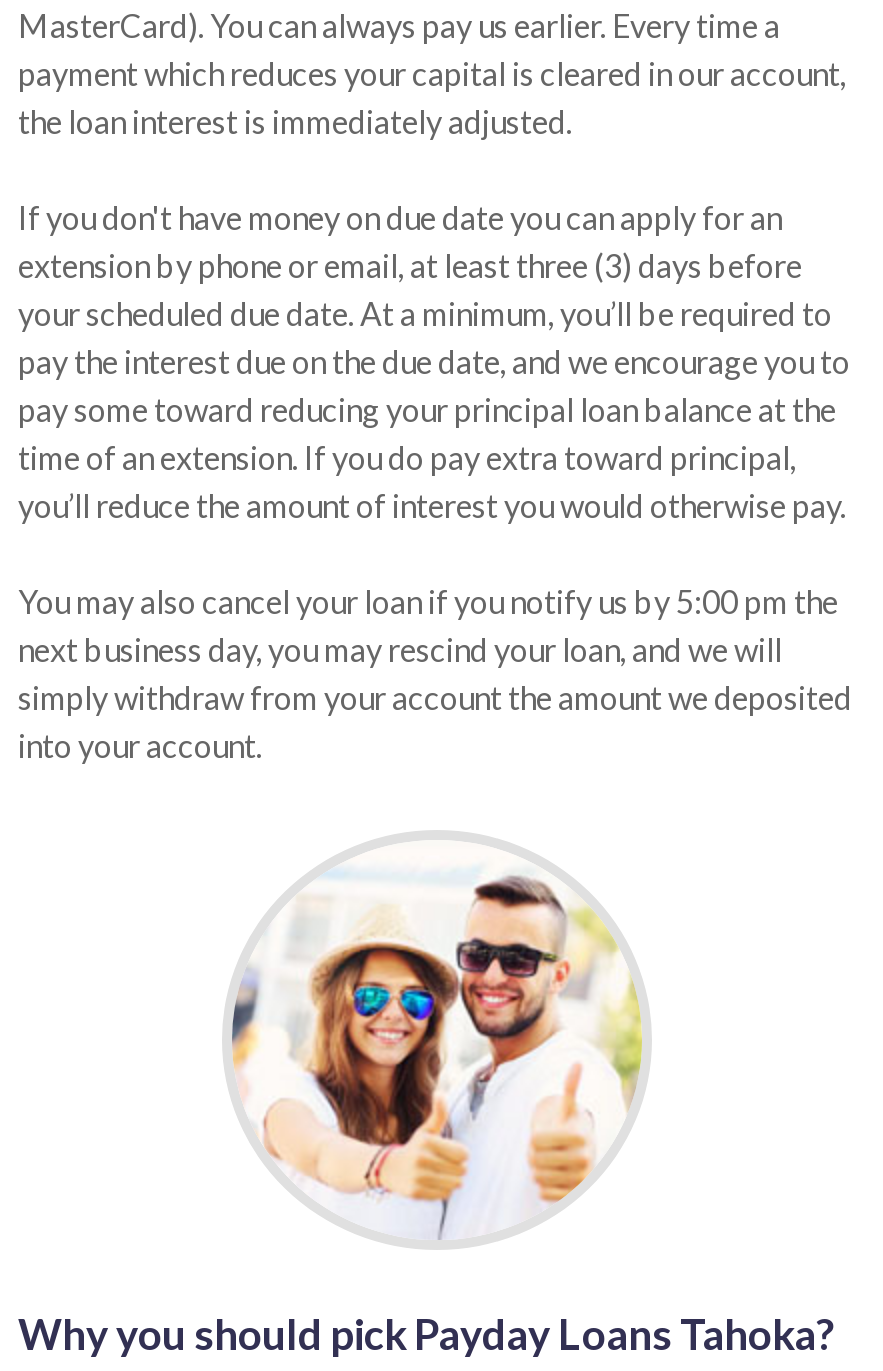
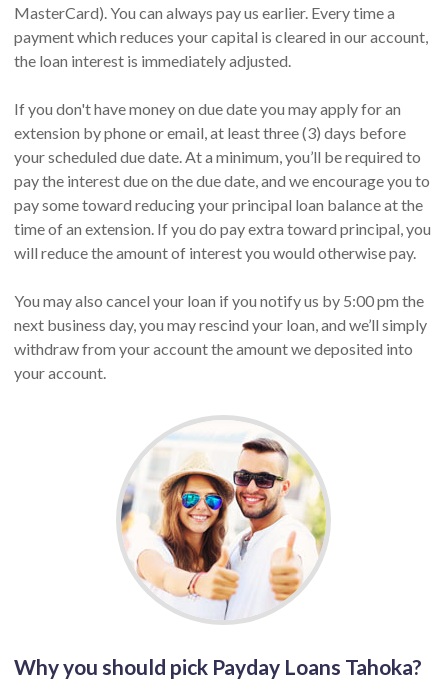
- If you don't have money on due date you can apply for an
+ If you don't have money on due date you may apply for an

- time of an extension. If you do pay extra toward principal,
- you’ll reduce the amount of interest you would otherwise pay.
+ time of an extension. If you do pay extra toward principal, you
+ will reduce the amount of interest you would otherwise pay.

- next business day, you may rescind your loan, and we will
- simply withdraw from your account the amount we deposited
- into your account.
+ next business day, you may rescind your loan, and we’ll simply
+ withdraw from your account the amount we deposited into
+ your account.
